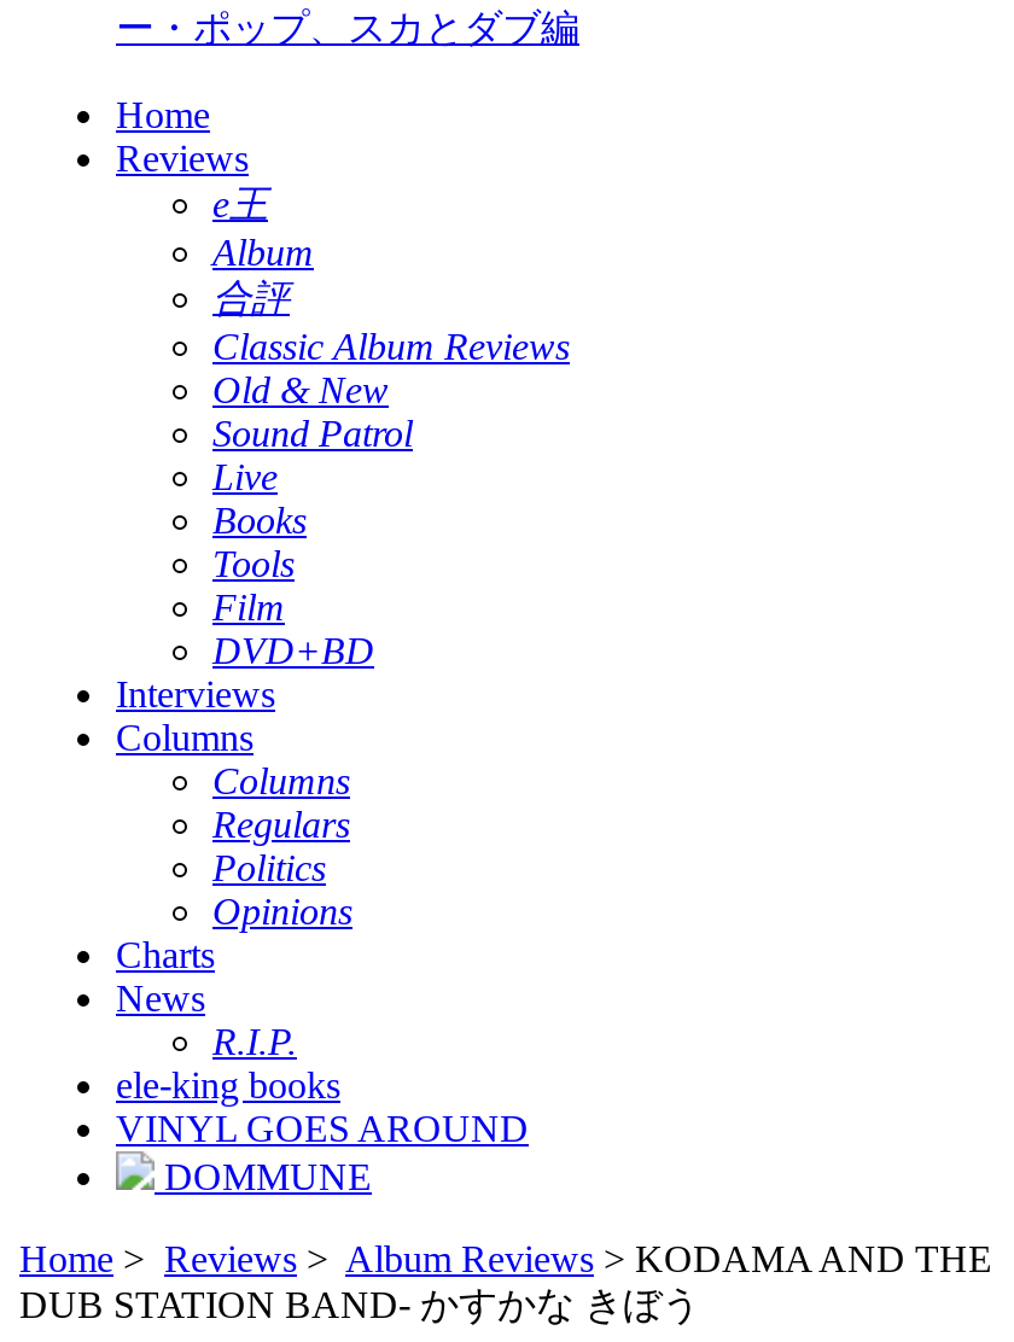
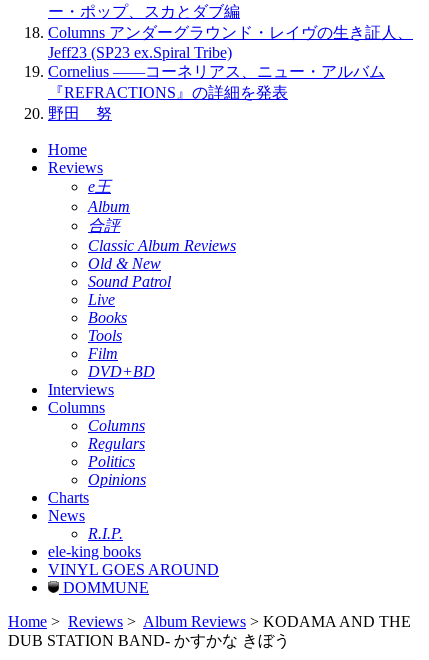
+ Columns アンダーグラウンド・レイヴの生き証人、
+ Jeff23 (SP23 ex.Spiral Tribe)
+ Cornelius ——コーネリアス、ニュー・アルバム
+ 『REFRACTIONS』の詳細を発表
+ 野田 努
